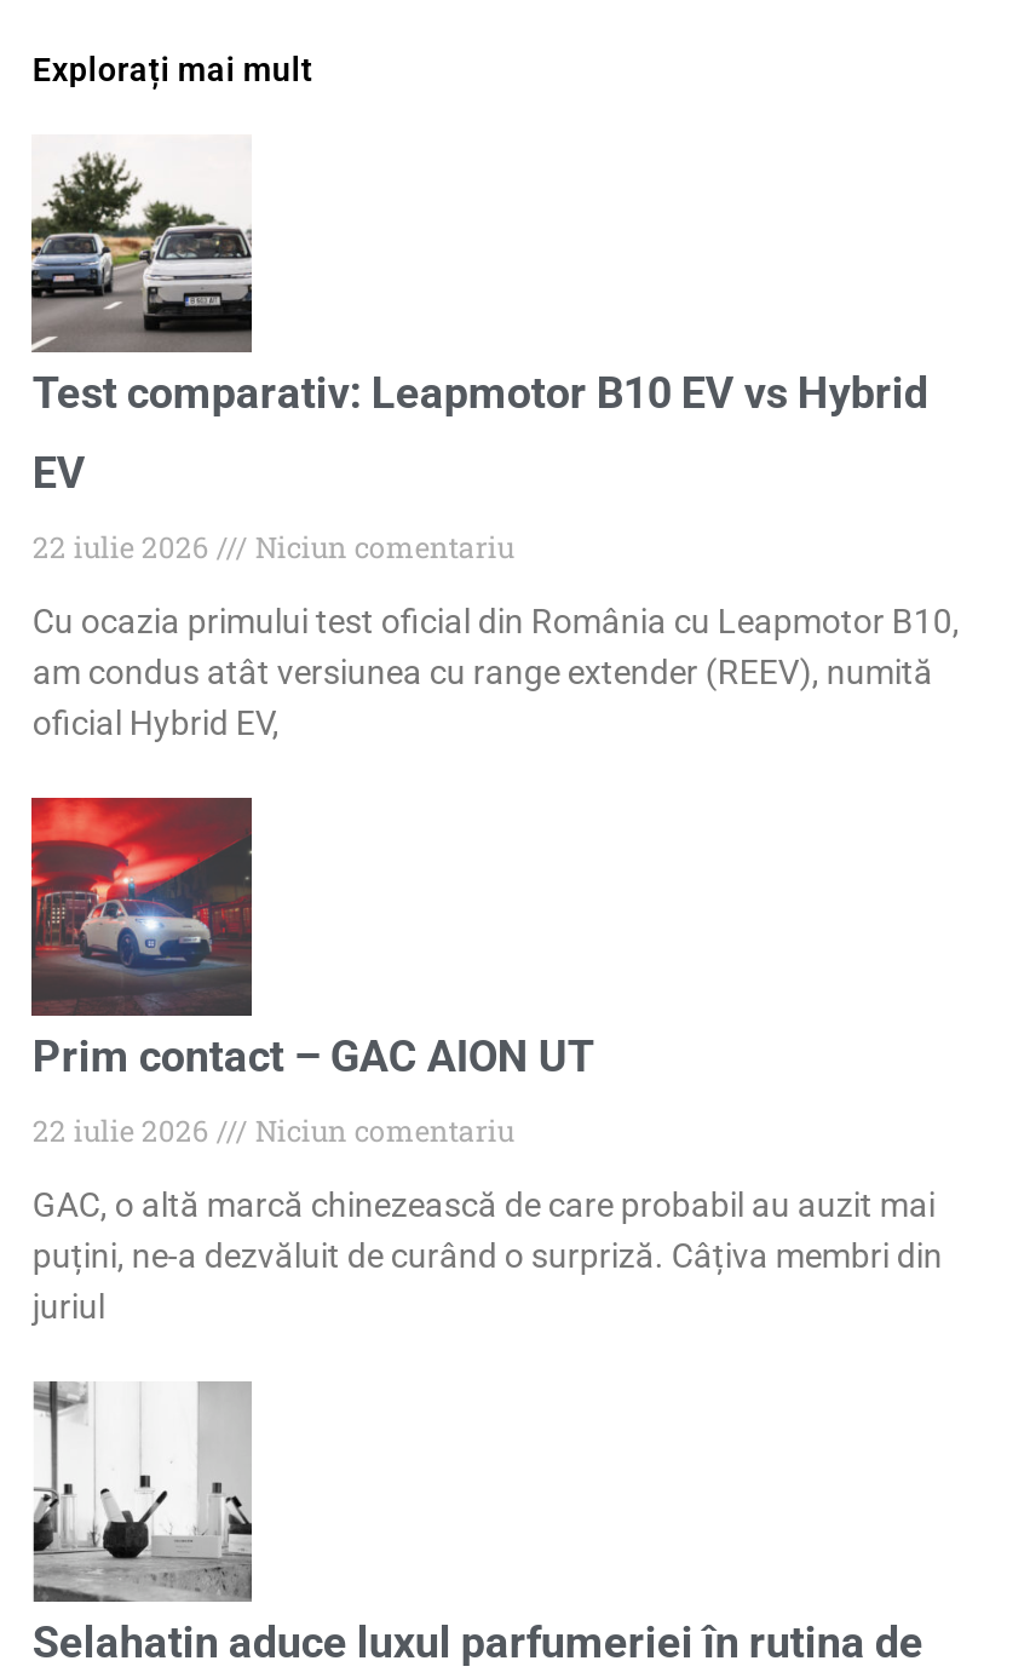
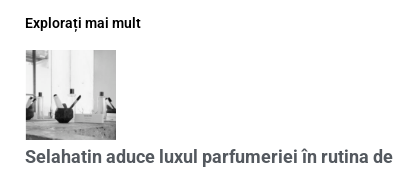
- [image]
- Test comparativ: Leapmotor B10 EV vs Hybrid
- EV
- 22 iulie 2026
- Niciun comentariu
- Cu ocazia primului test oficial din România cu Leapmotor B10,
- am condus atât versiunea cu range extender (REEV), numită
- oficial Hybrid EV,

- [image]
- Prim contact – GAC AION UT
- 22 iulie 2026
- Niciun comentariu
- GAC, o altă marcă chinezească de care probabil au auzit mai
- puțini, ne-a dezvăluit de curând o surpriză. Câțiva membri din
- juriul
